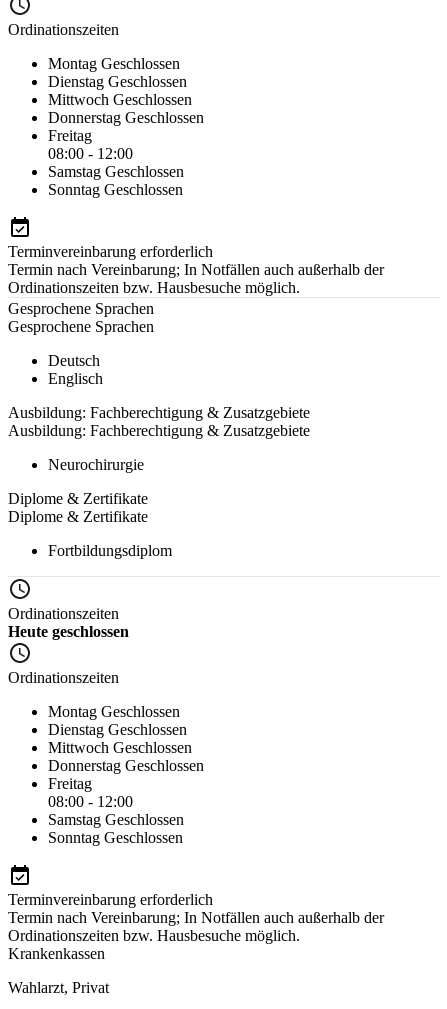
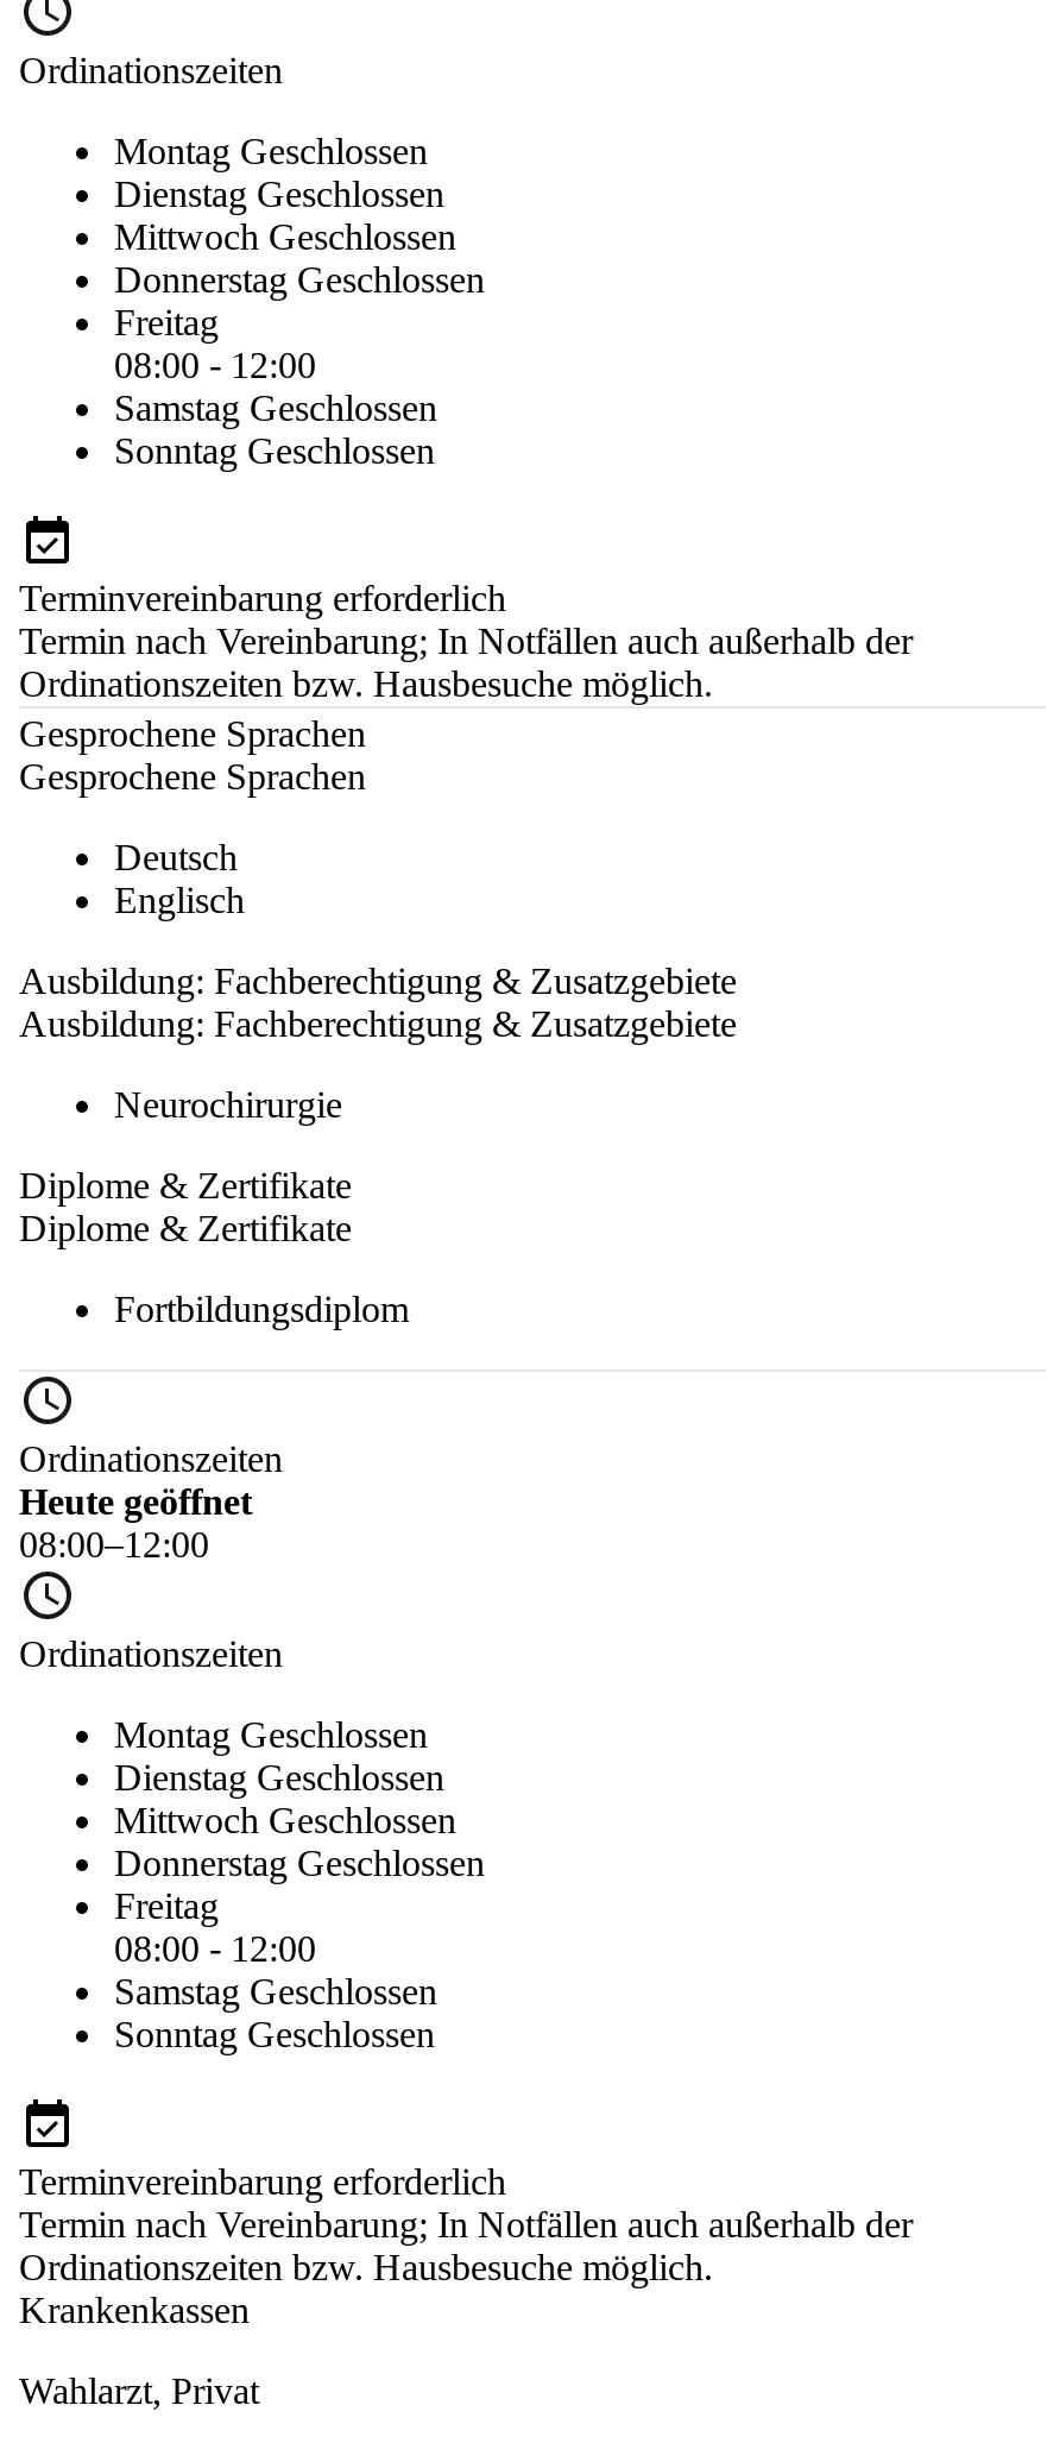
- Heute geschlossen
+ Heute geöffnet
+ 08:00–12:00
